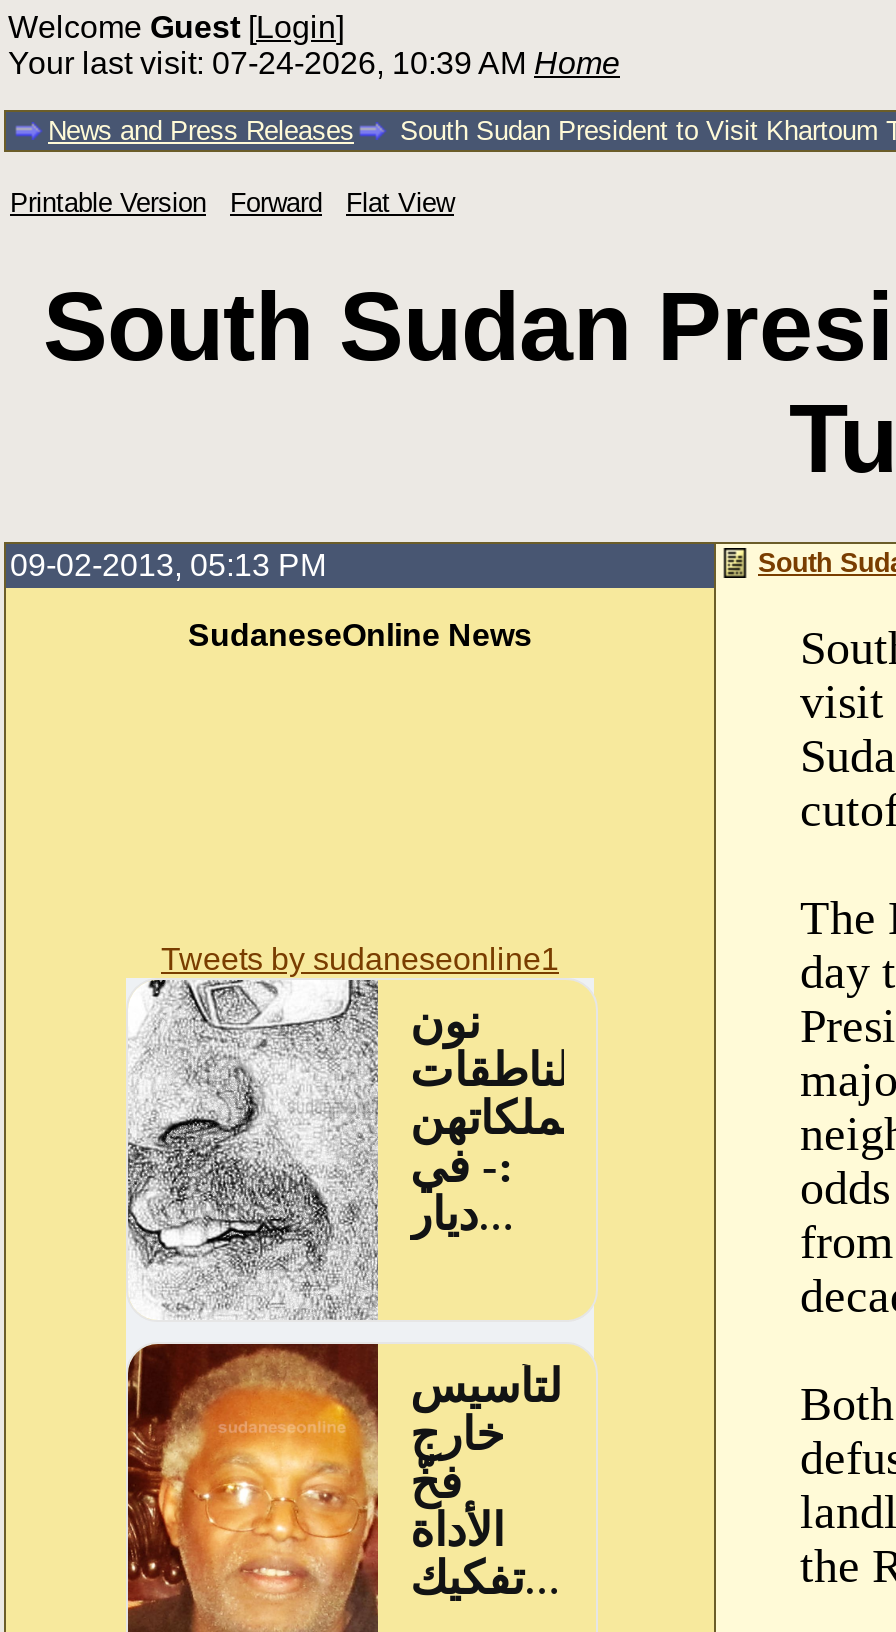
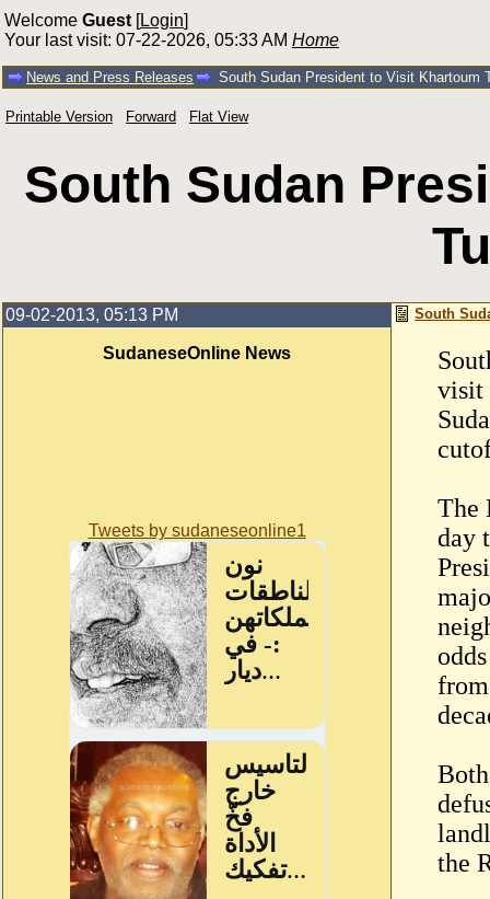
- Your last visit: 07-24-2026, 10:39 AM Home
+ Your last visit: 07-22-2026, 05:33 AM Home
